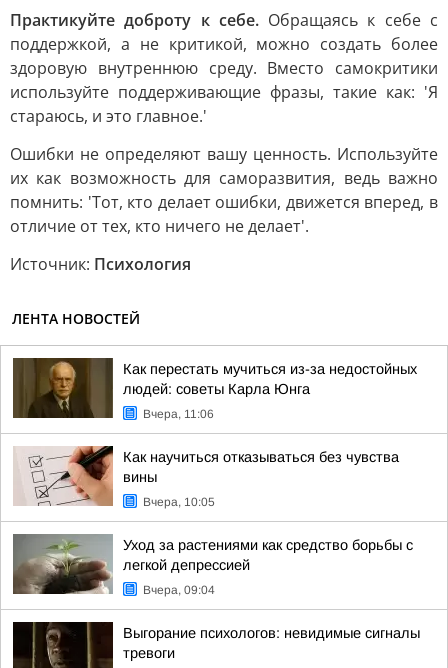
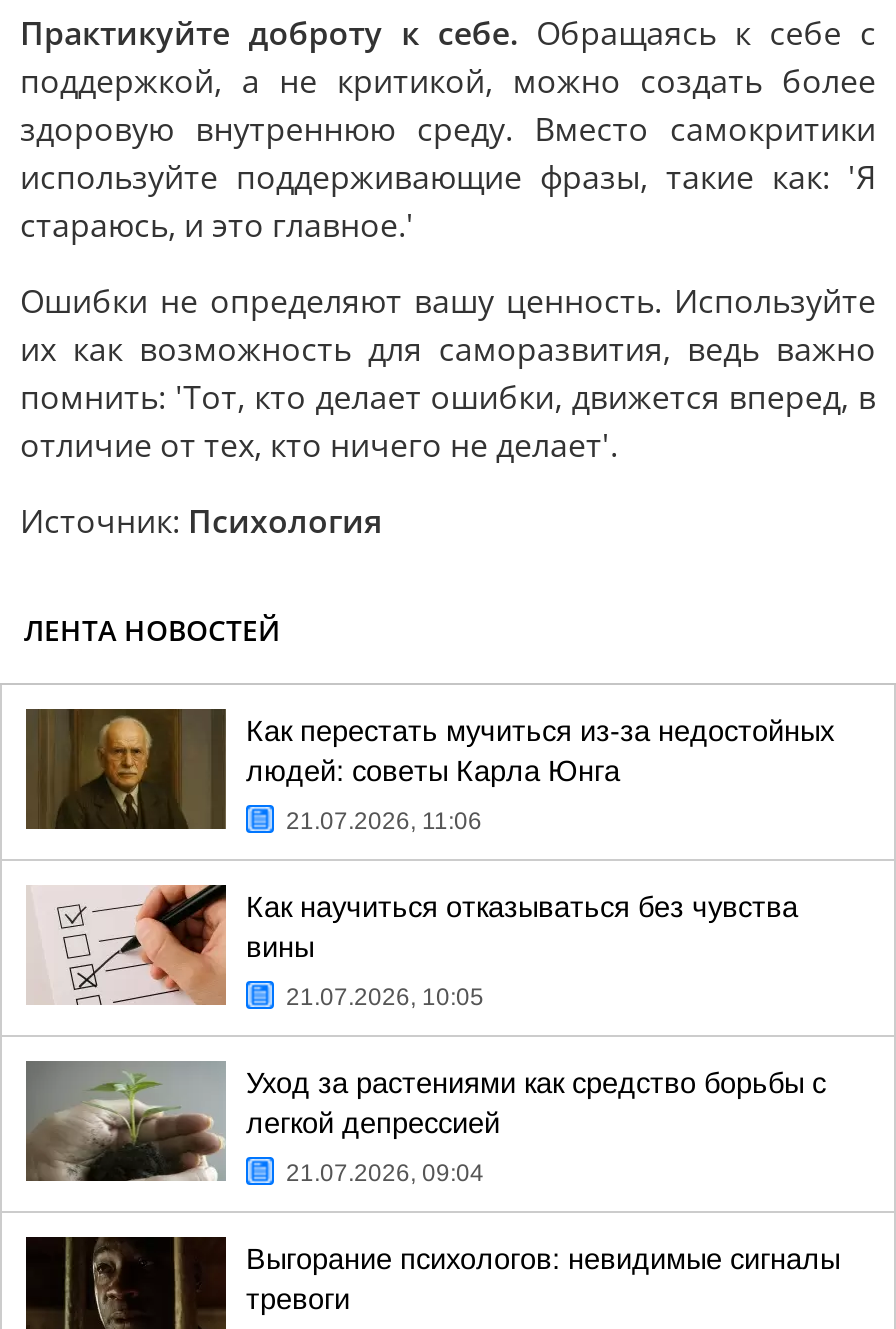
- Вчера, 11:06
+ 21.07.2026, 11:06

- Вчера, 10:05
+ 21.07.2026, 10:05

- Вчера, 09:04
+ 21.07.2026, 09:04
